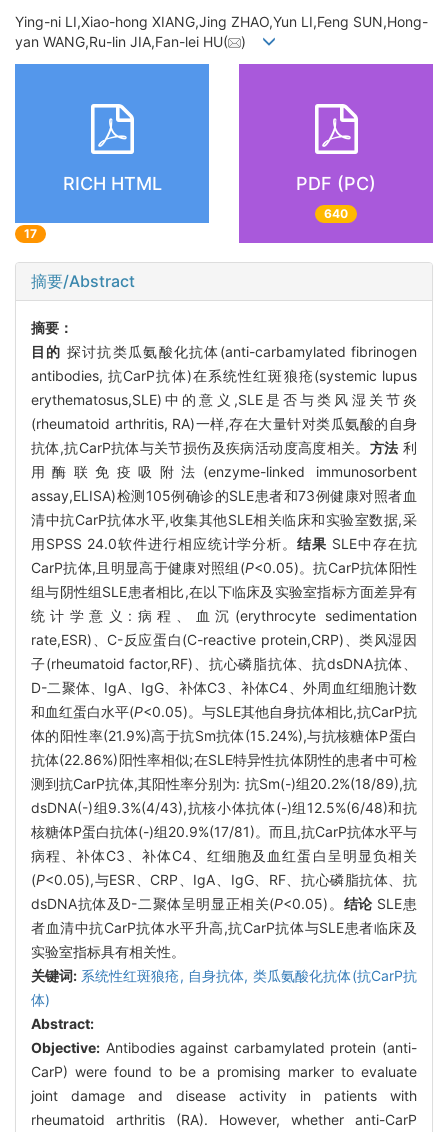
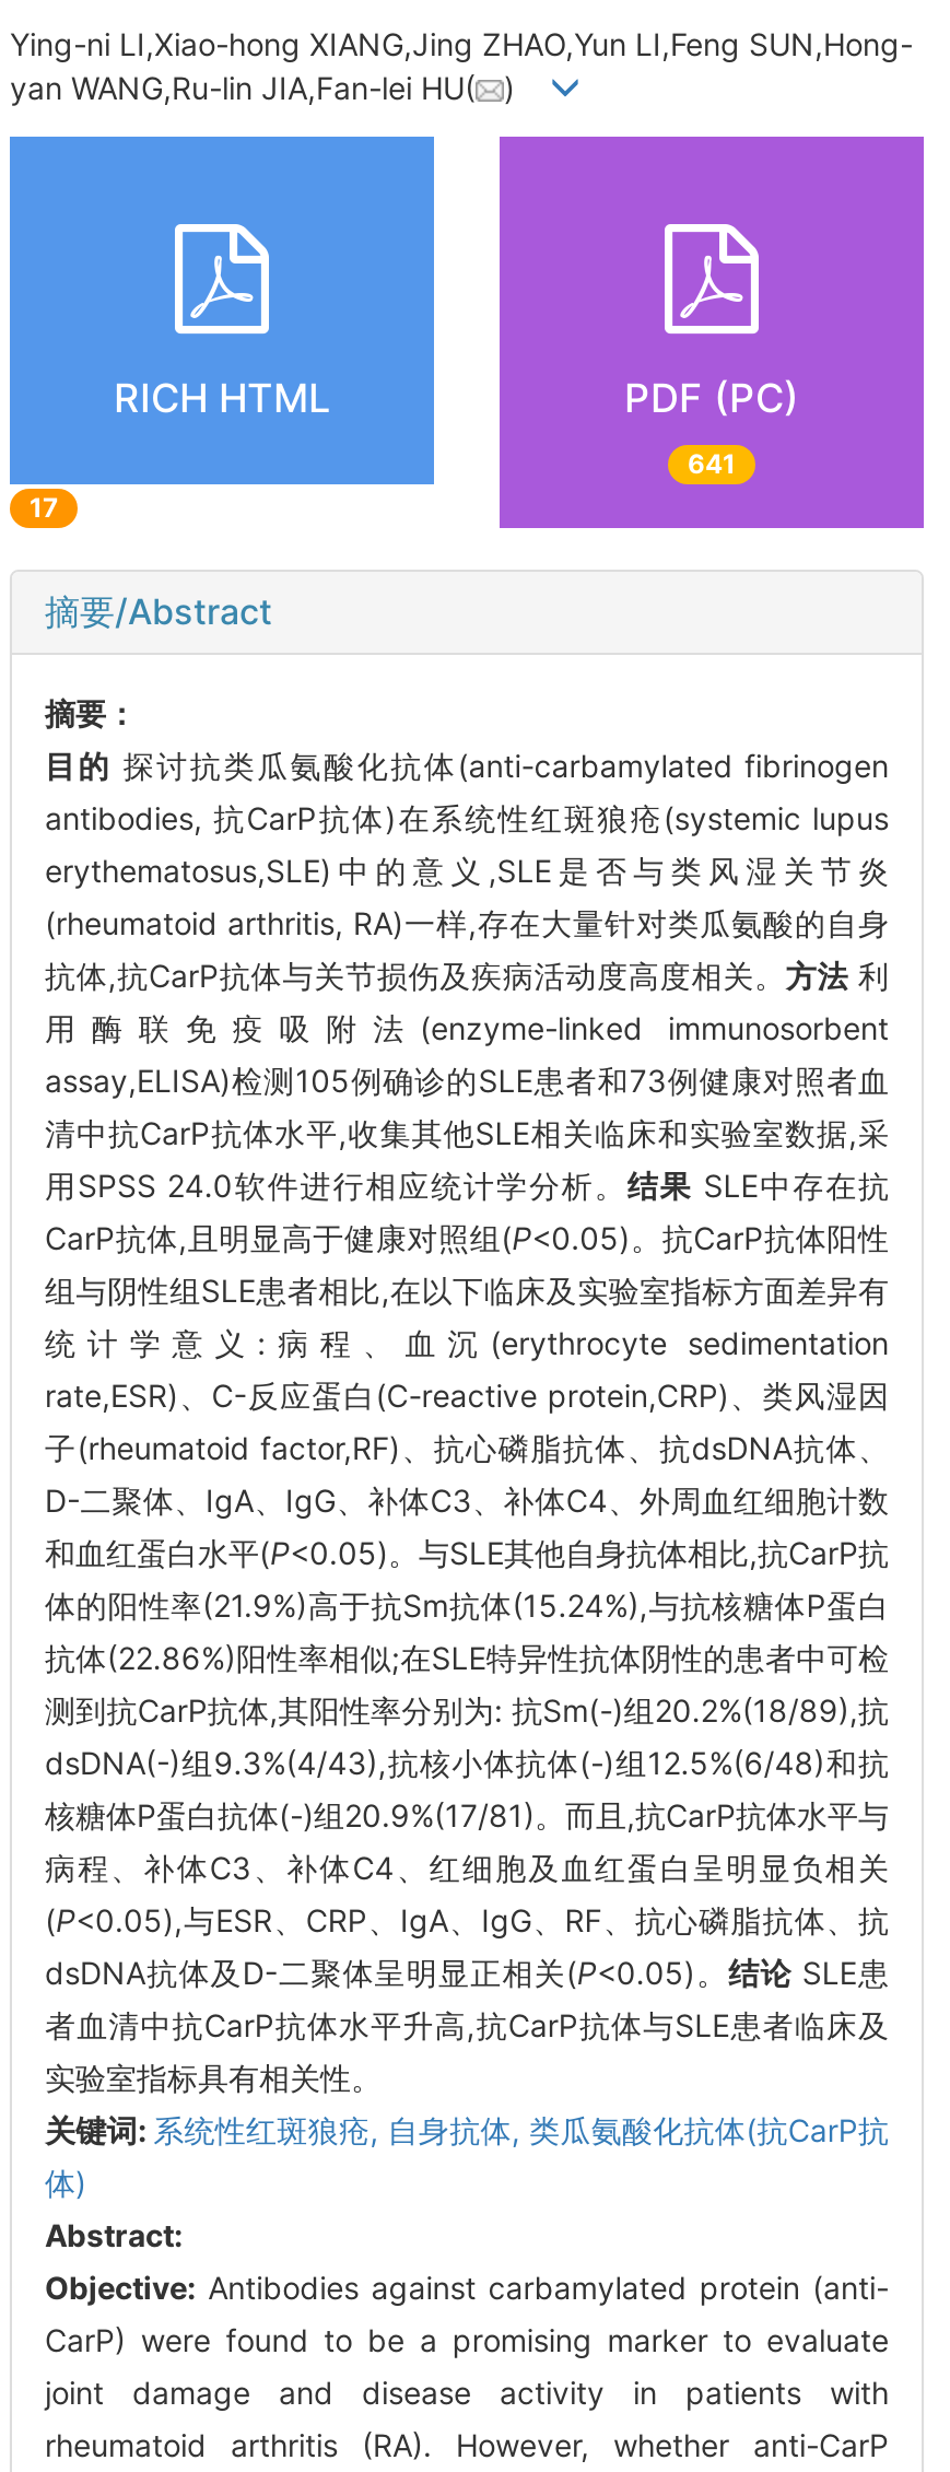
- 640
+ 641
